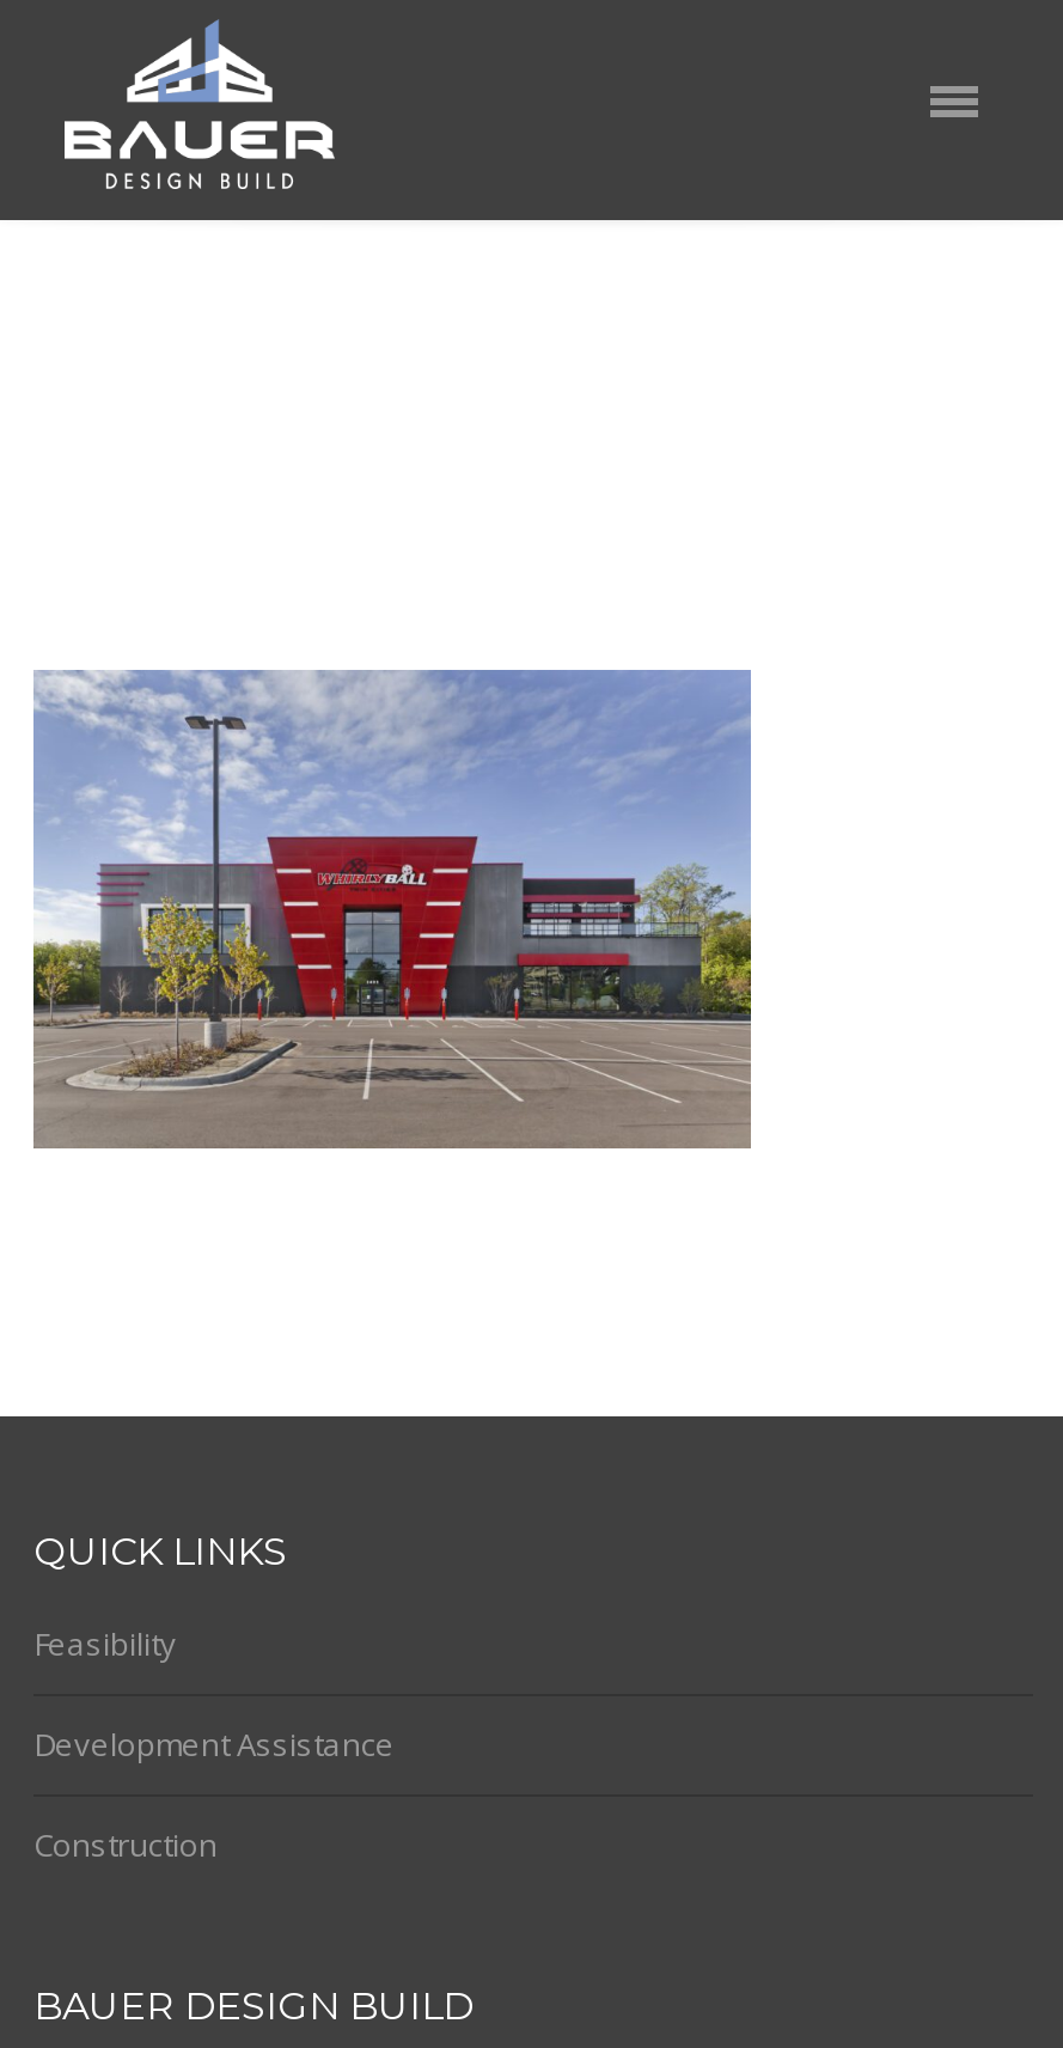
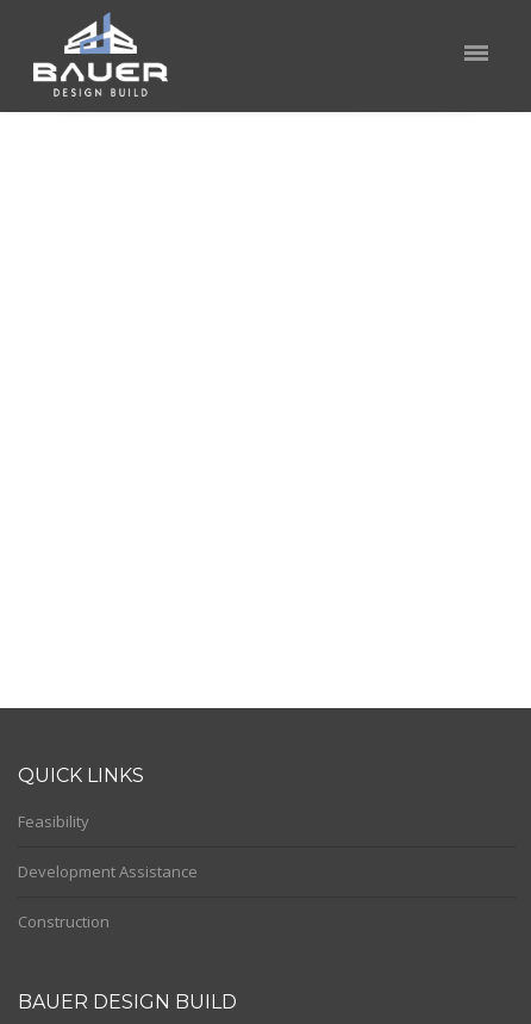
- [image]
